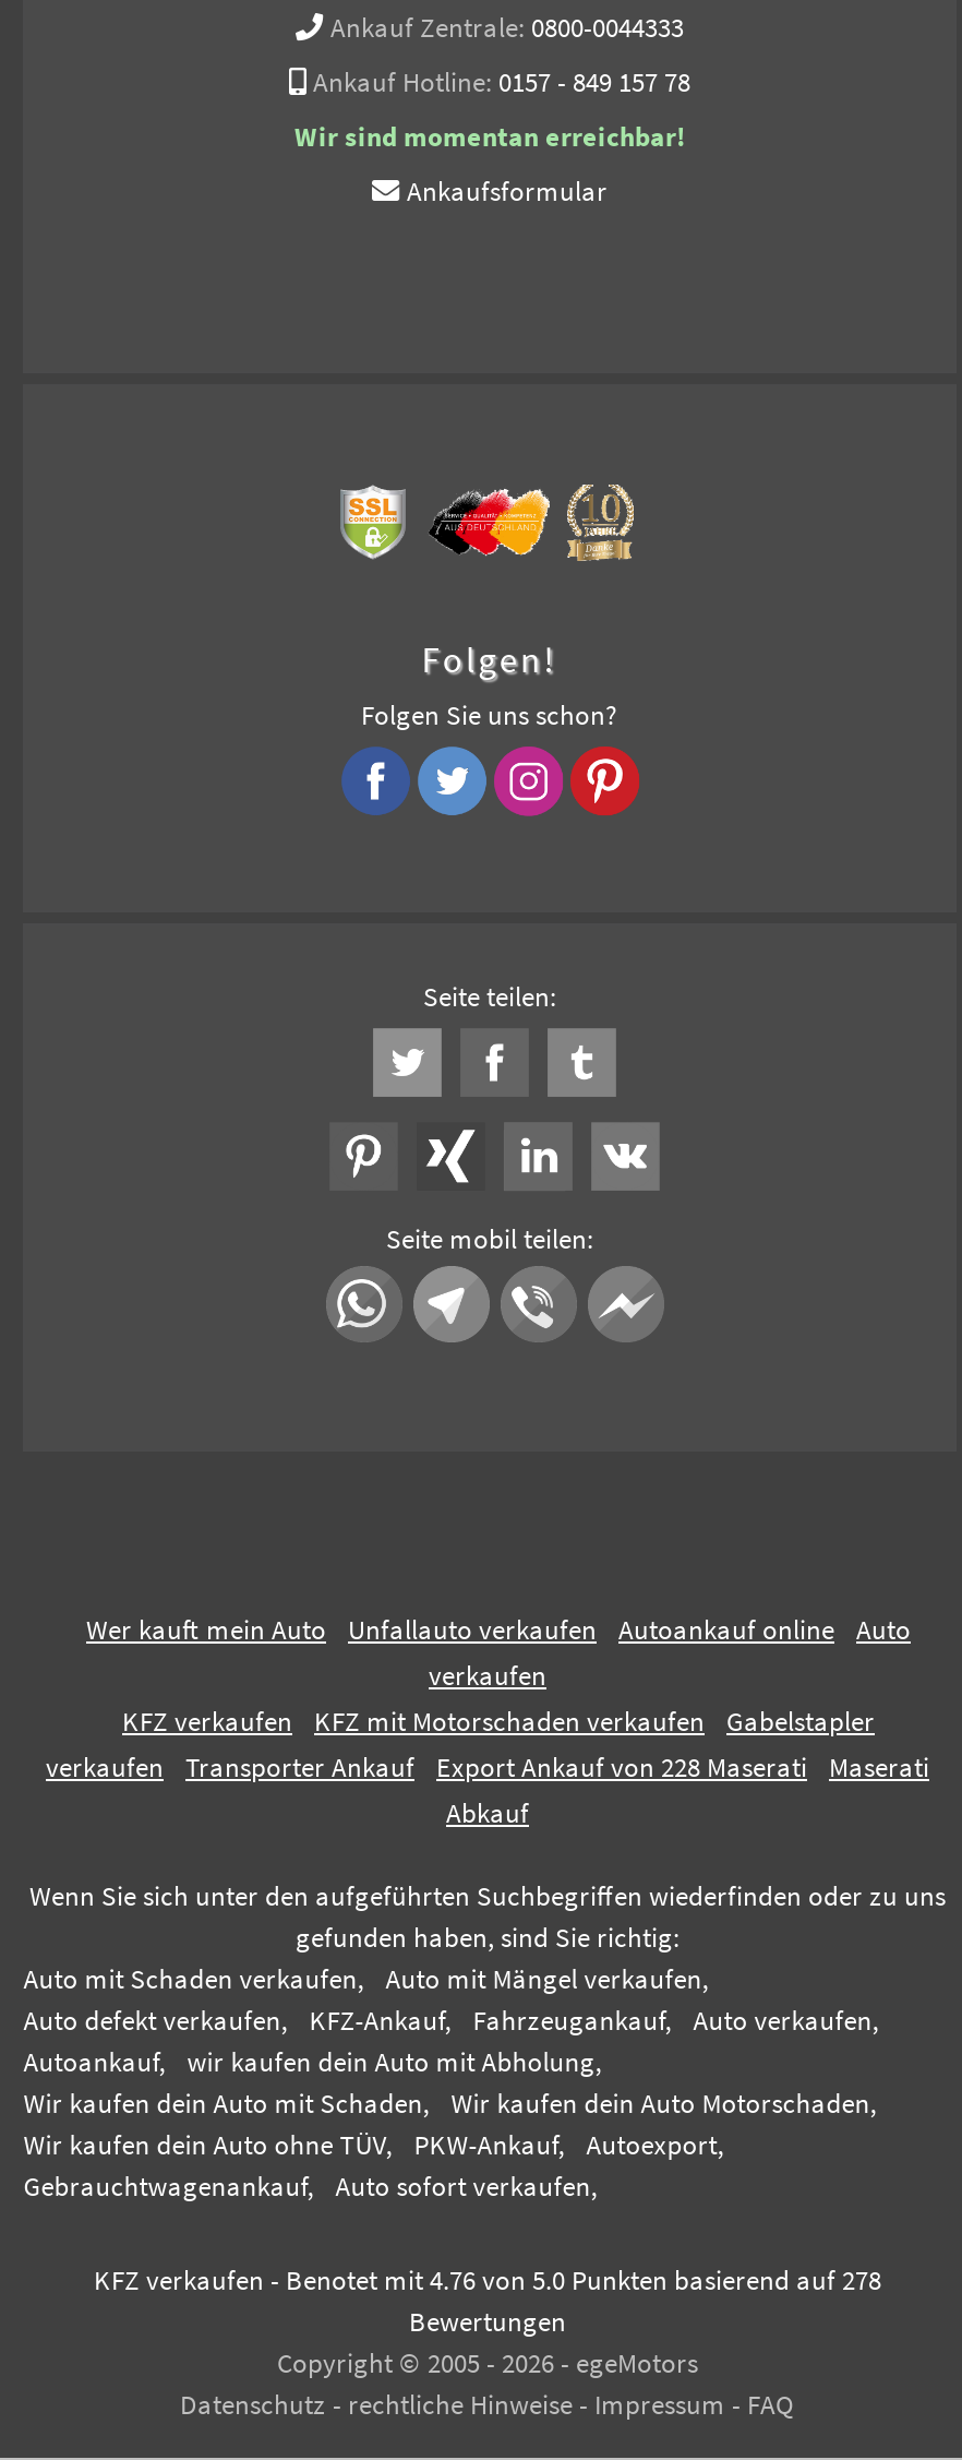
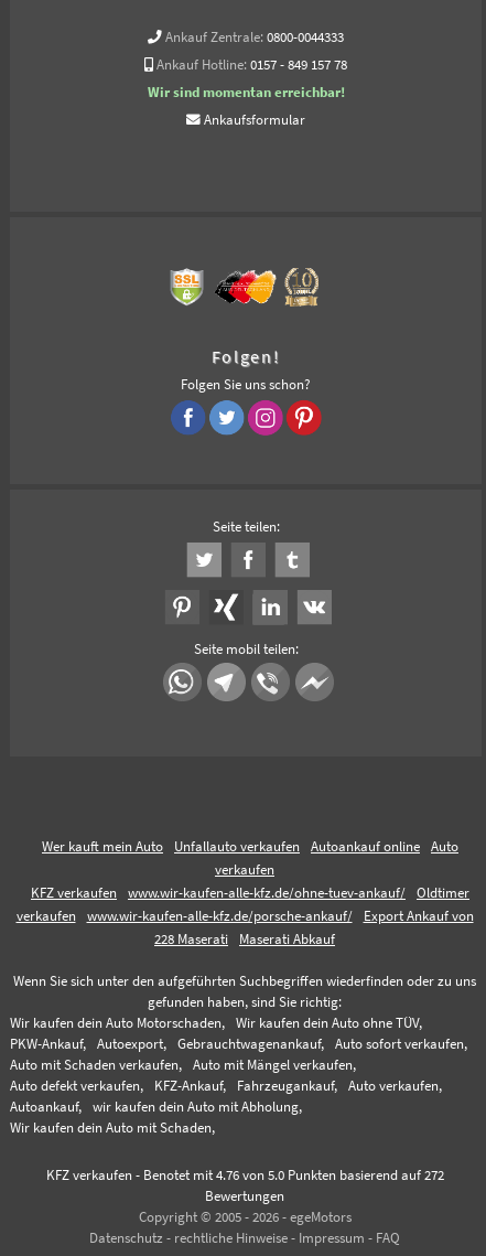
- KFZ mit Motorschaden verkaufen
- Gabelstapler
+ www.wir-kaufen-alle-kfz.de/ohne-tuev-ankauf/
+ Oldtimer

- Transporter Ankauf
- Export Ankauf von 228 Maserati
- Maserati
- Abkauf
+ www.wir-kaufen-alle-kfz.de/porsche-ankauf/
+ Export Ankauf von
+ 228 Maserati
+ Maserati Abkauf

moved down: Auto mit Schaden verkaufen, | Auto mit Mängel verkaufen, | Auto defekt verkaufen, | ... | wir kaufen dein Auto mit Abholung, | Wir kaufen dein Auto mit Schaden,

moved up: Wir kaufen dein Auto Motorschaden, | Wir kaufen dein Auto ohne TÜV, | PKW-Ankauf, | Autoexport, | Gebrauchtwagenankauf, | Auto sofort verkaufen,

- KFZ verkaufen - Benotet mit 4.76 von 5.0 Punkten basierend auf 278
+ KFZ verkaufen - Benotet mit 4.76 von 5.0 Punkten basierend auf 272
